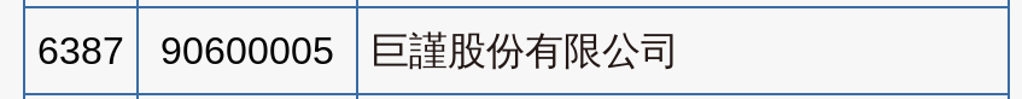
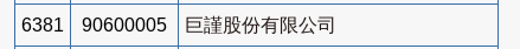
- 6387 90600005 巨謹股份有限公司
+ 6381 90600005 巨謹股份有限公司
